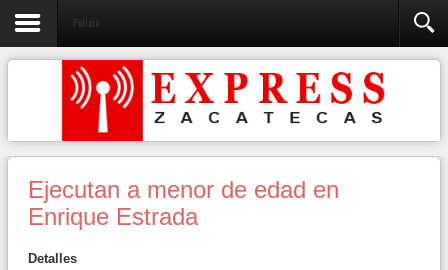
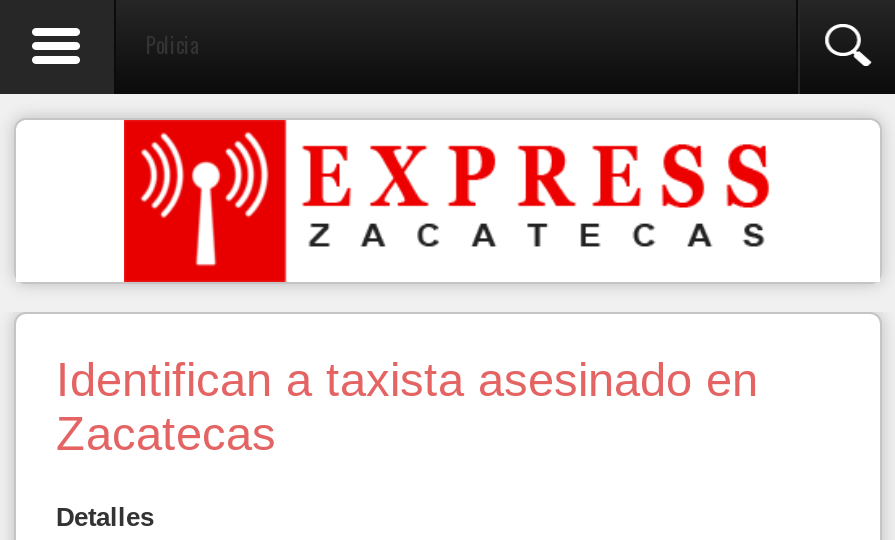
- Ejecutan a menor de edad en
- Enrique Estrada
+ Identifican a taxista asesinado en
+ Zacatecas
